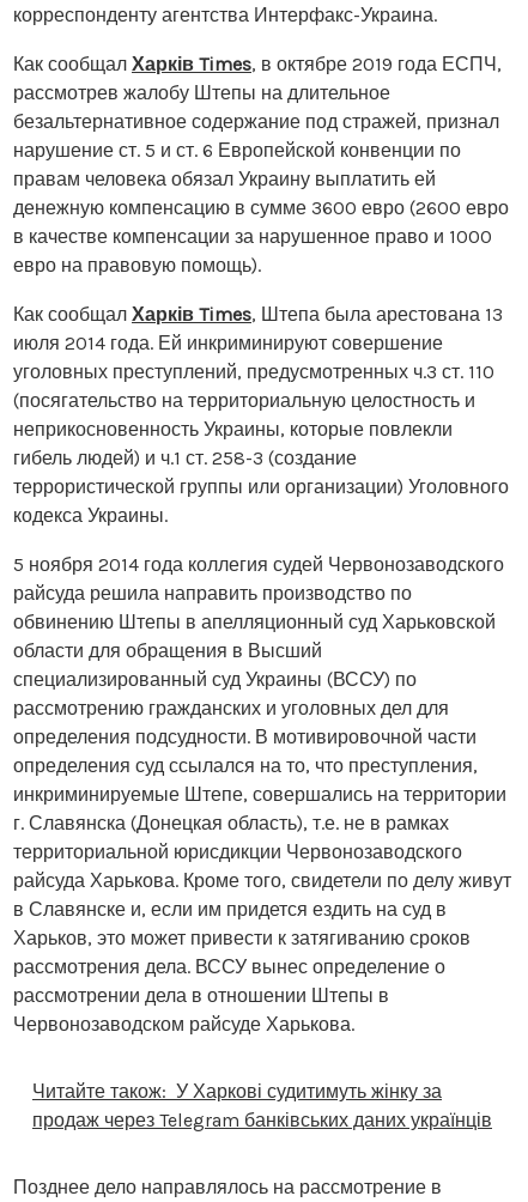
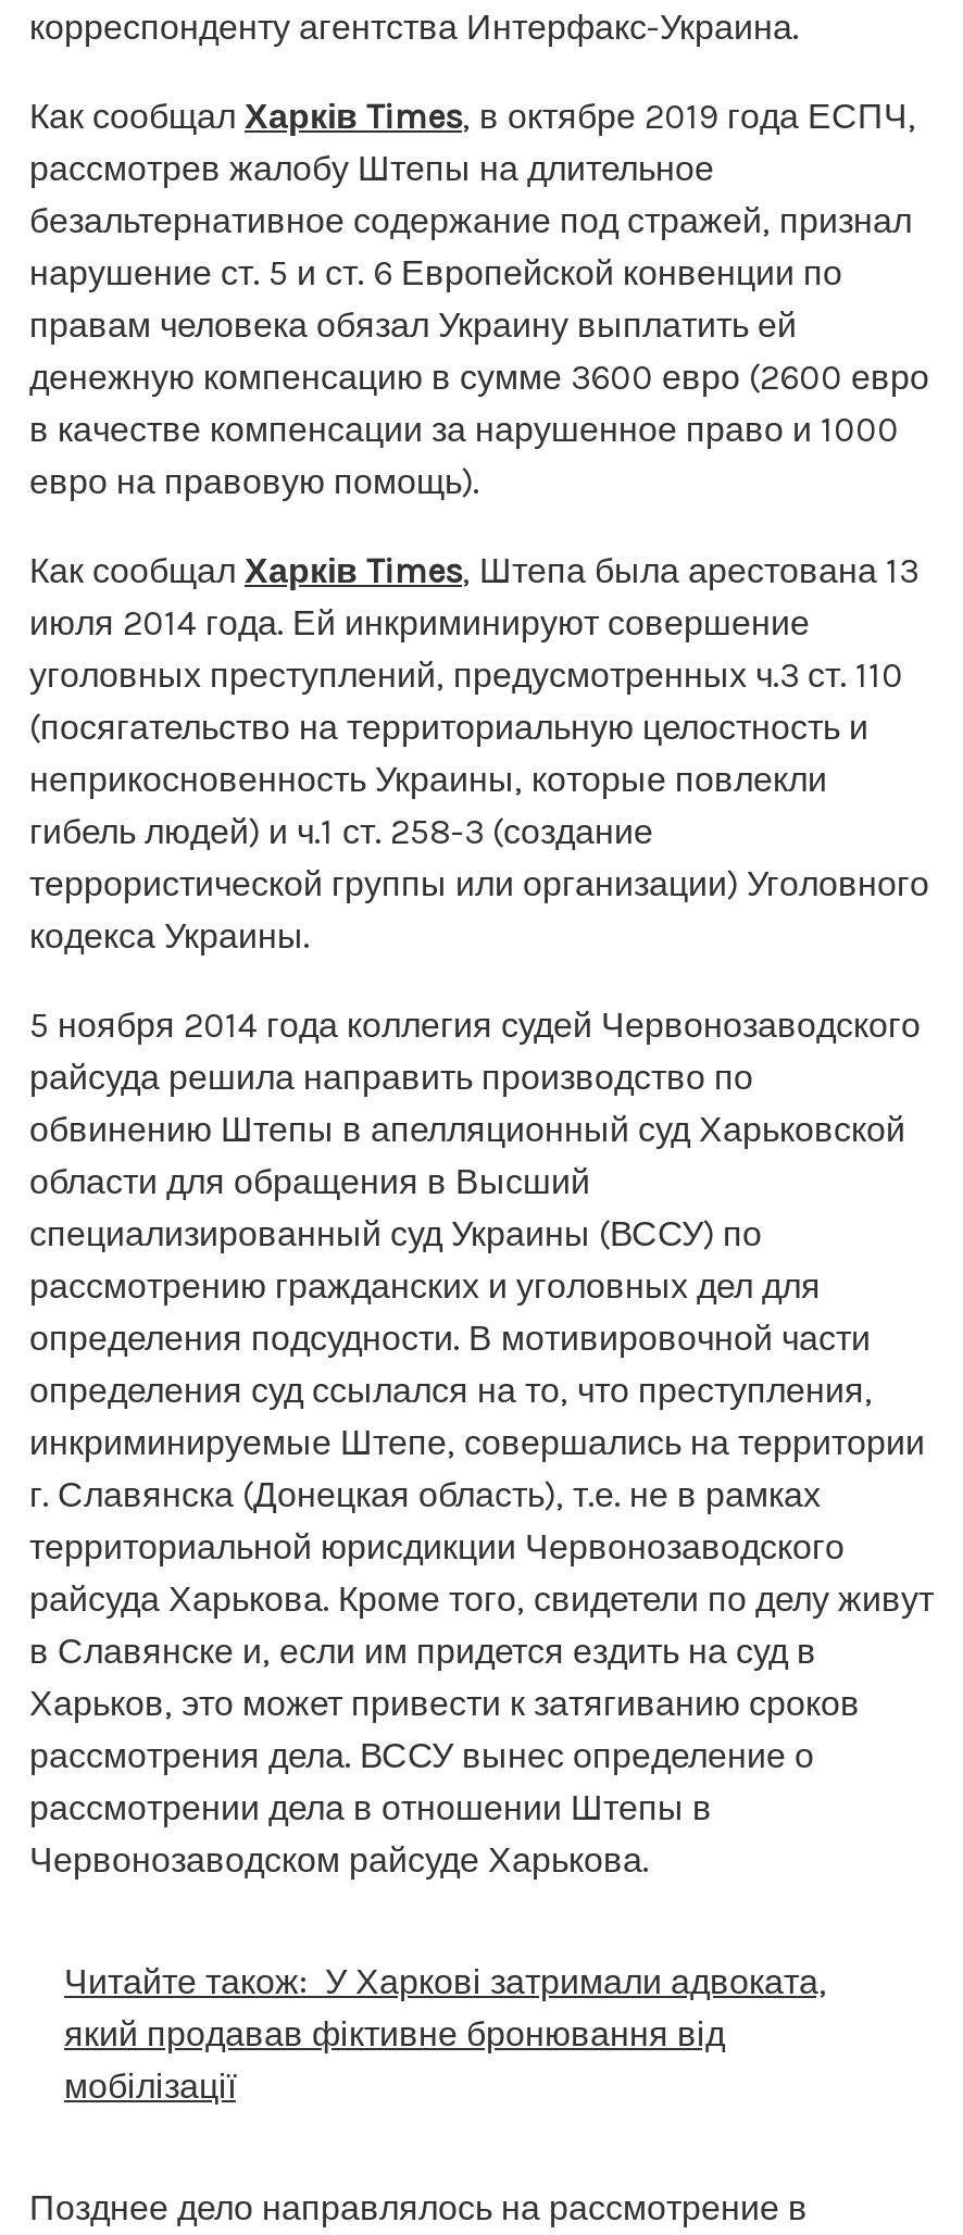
- Читайте також: У Харкові судитимуть жінку за
- продаж через Telegram банківських даних українців
+ Читайте також: У Харкові затримали адвоката,
+ який продавав фіктивне бронювання від
+ мобілізації
